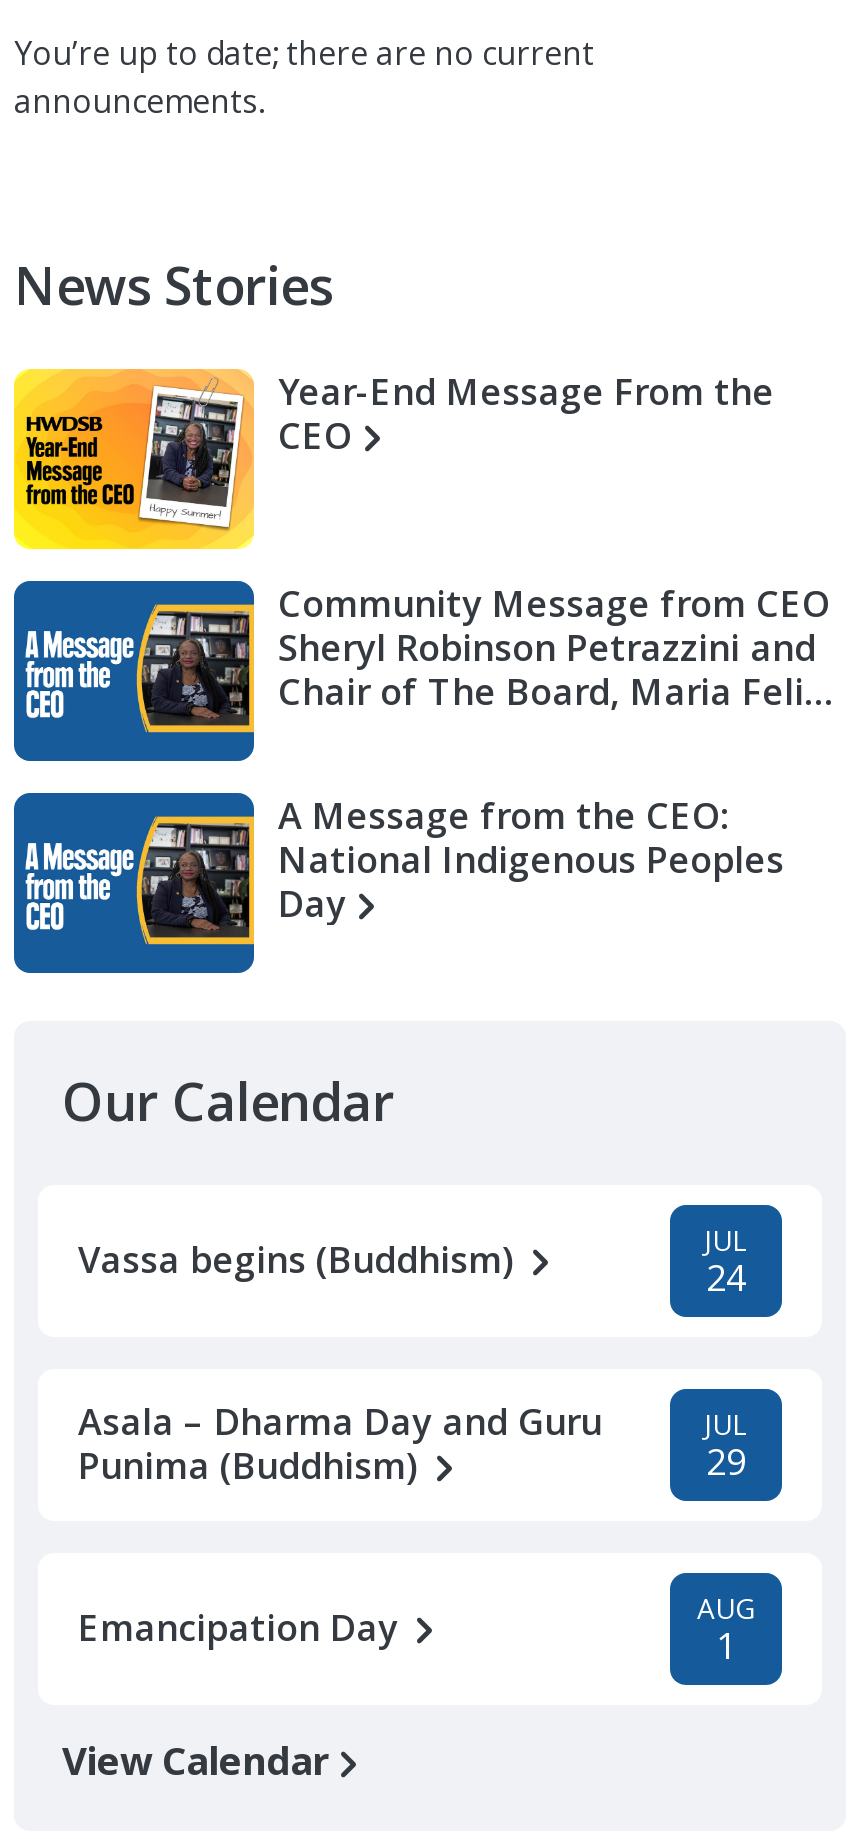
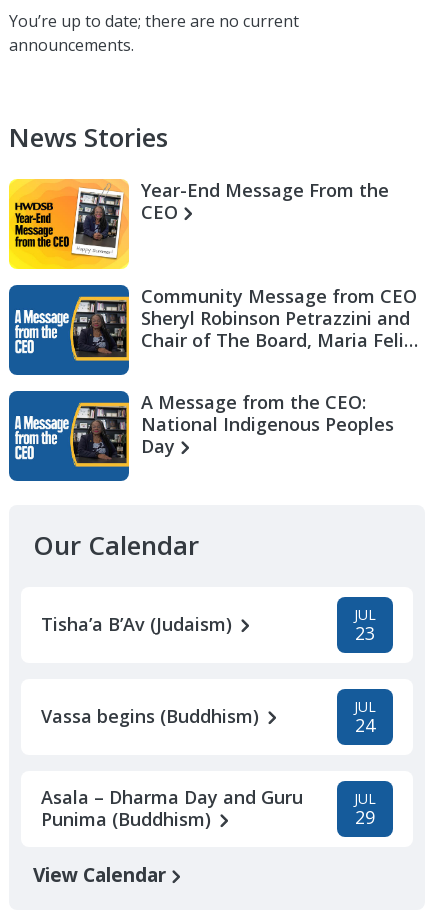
+ Tisha’a B’Av (Judaism)
+ JUL
+ 23

moved down: Vassa begins (Buddhism) | JUL | 24 | Asala – Dharma Day and Guru | Punima (Buddhism) | JUL | 29

- Emancipation Day
- AUG
- 1
